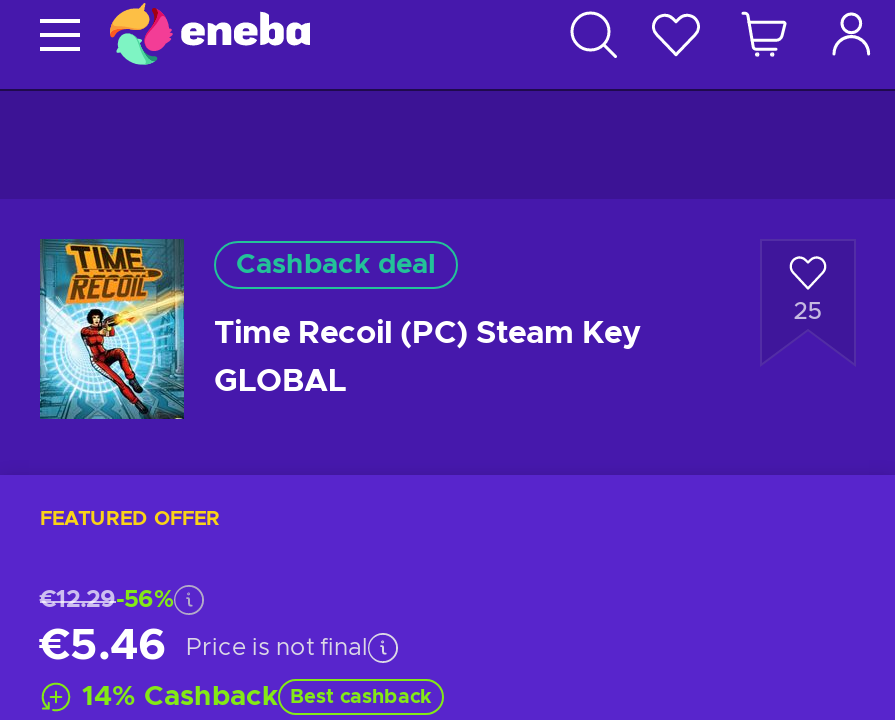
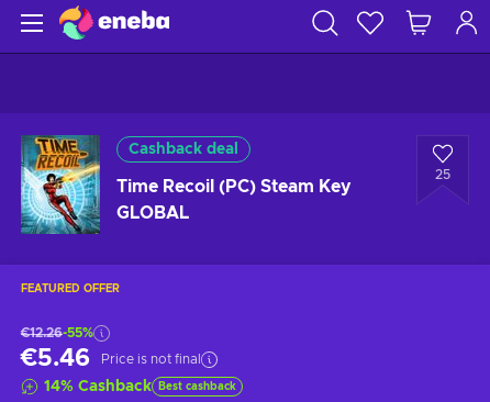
- €12.29-56%
+ €12.26-55%
